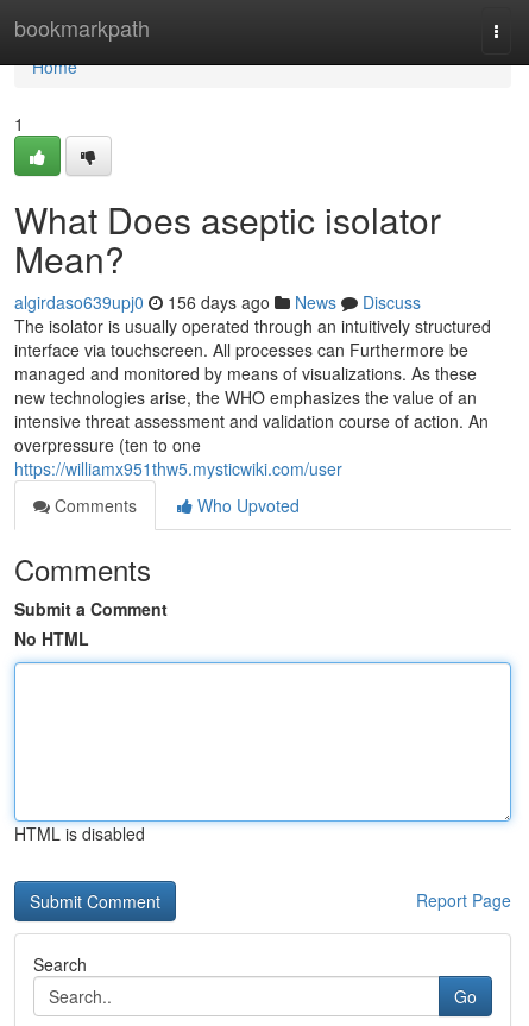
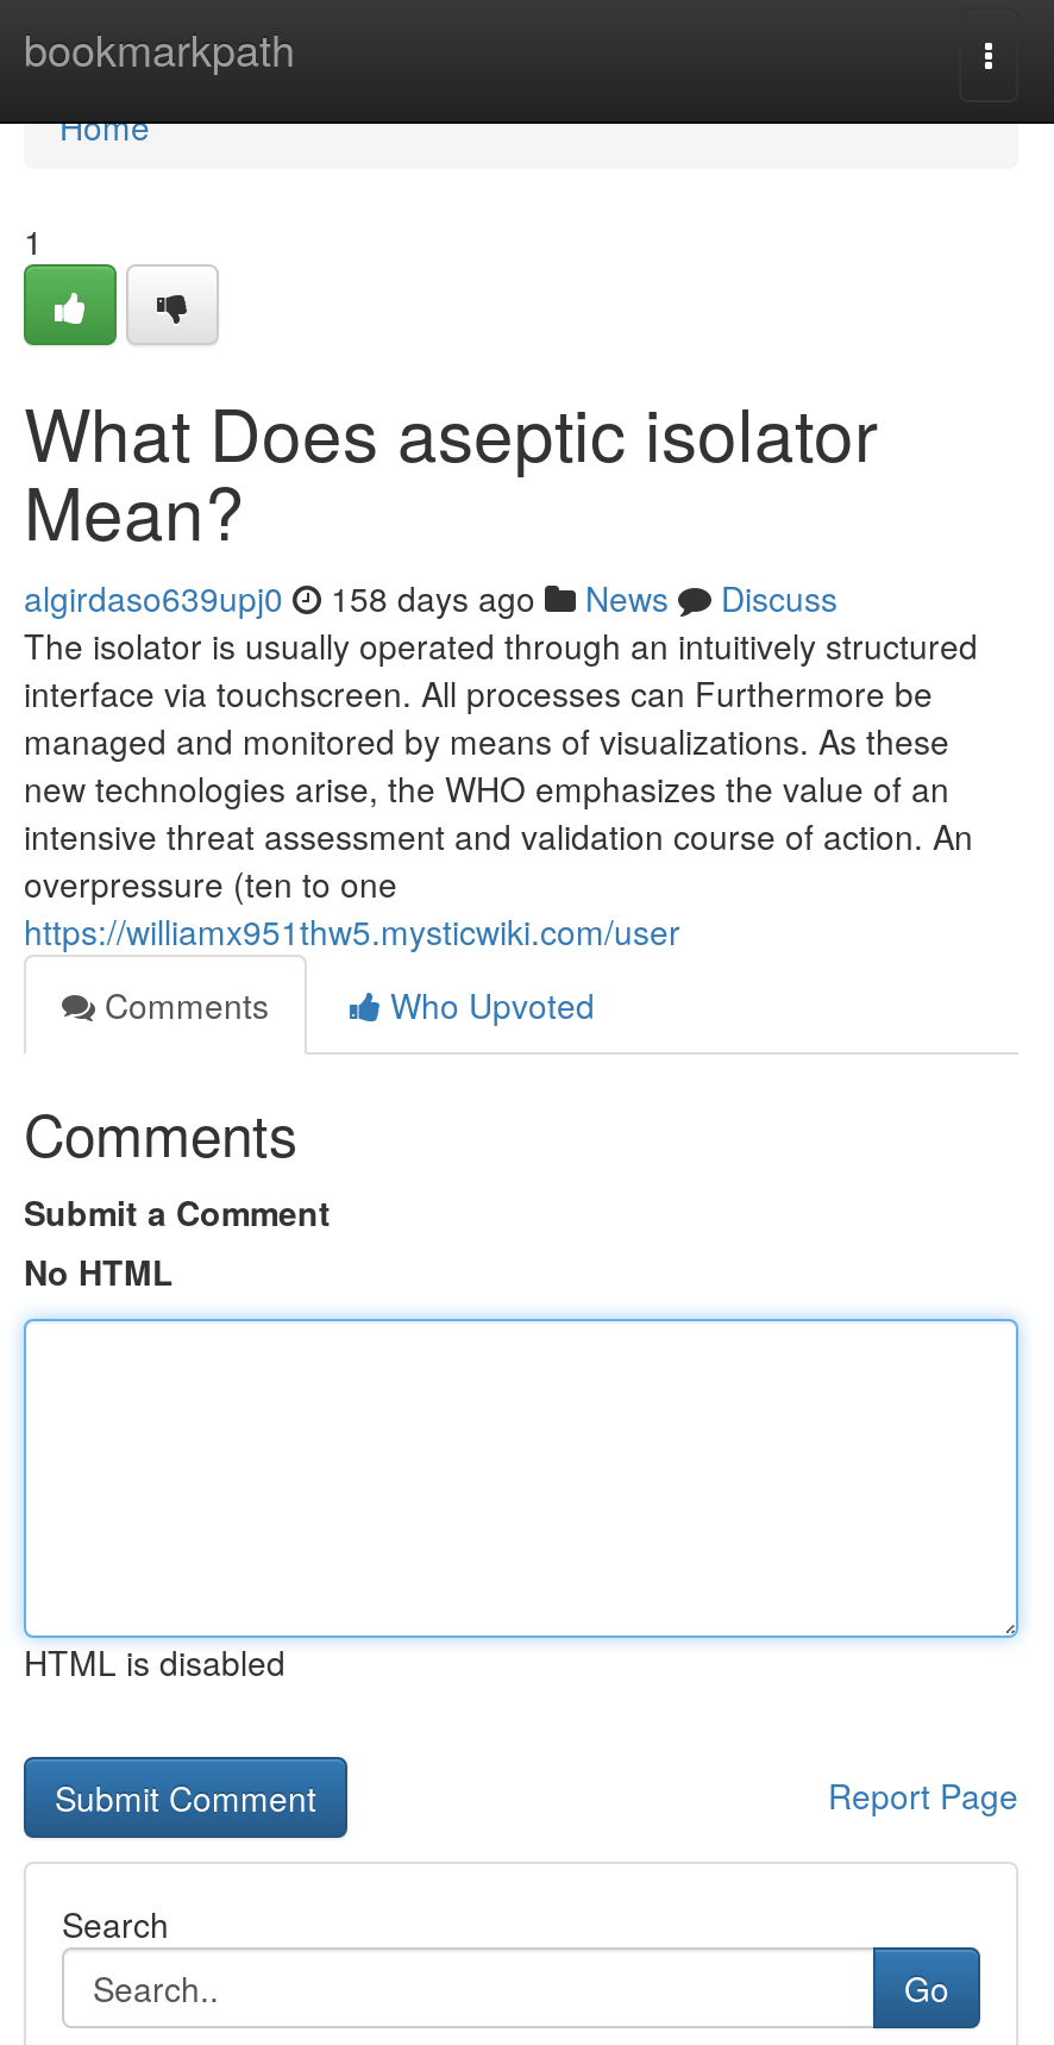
- algirdaso639upj0 156 days ago News Discuss
+ algirdaso639upj0 158 days ago News Discuss
